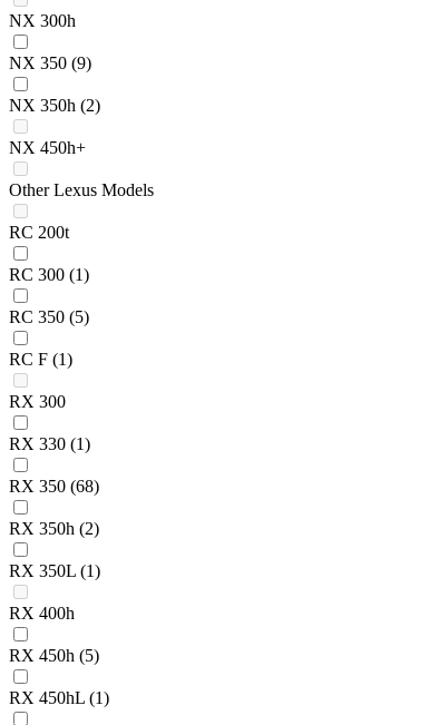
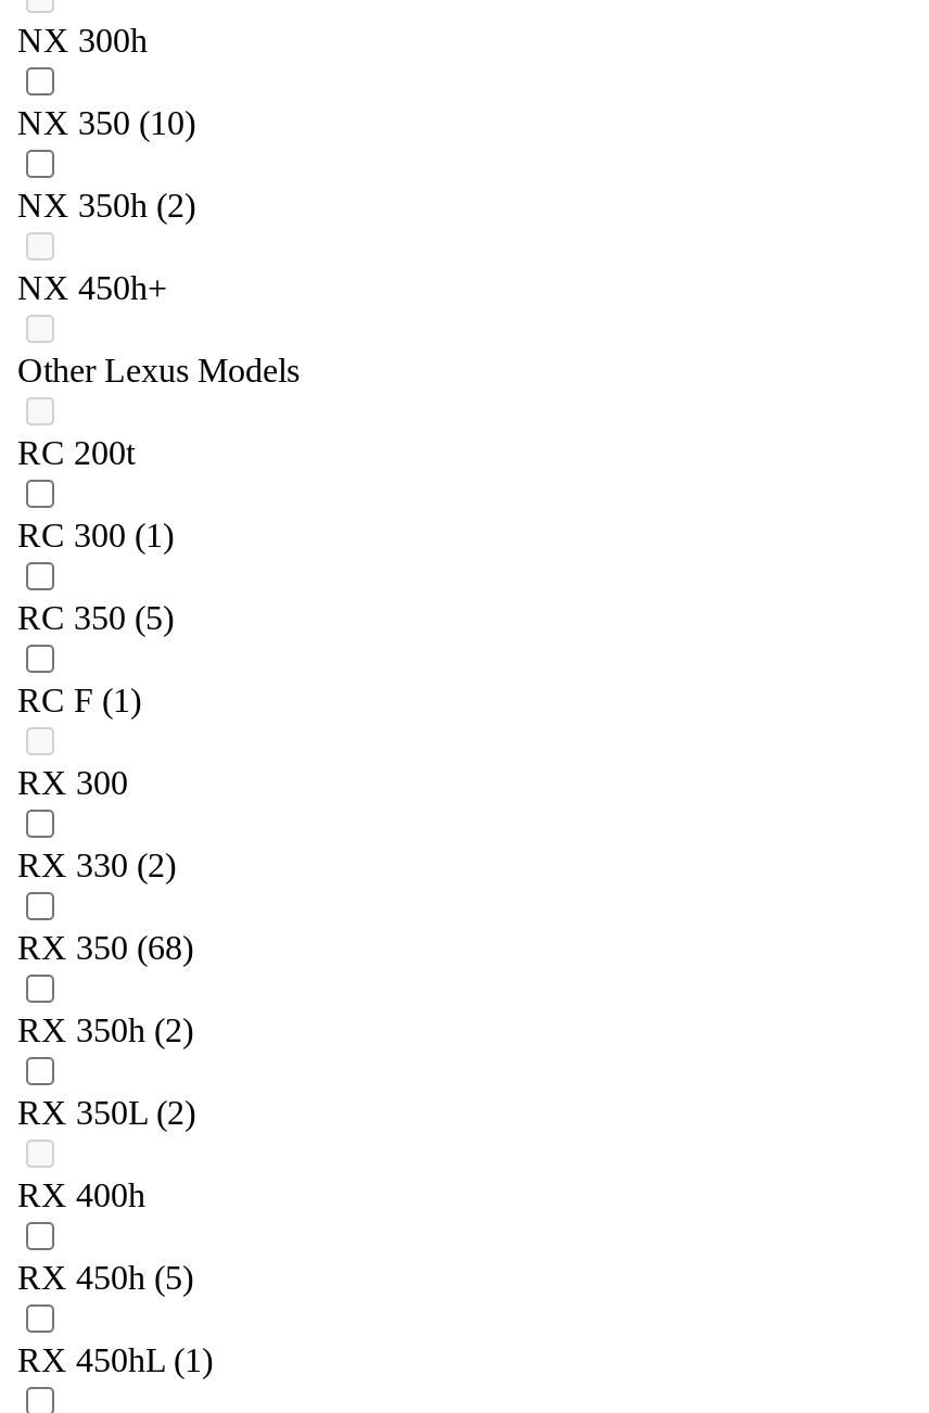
- NX 350 (9)
+ NX 350 (10)

- RX 330 (1)
+ RX 330 (2)

- RX 350L (1)
+ RX 350L (2)
